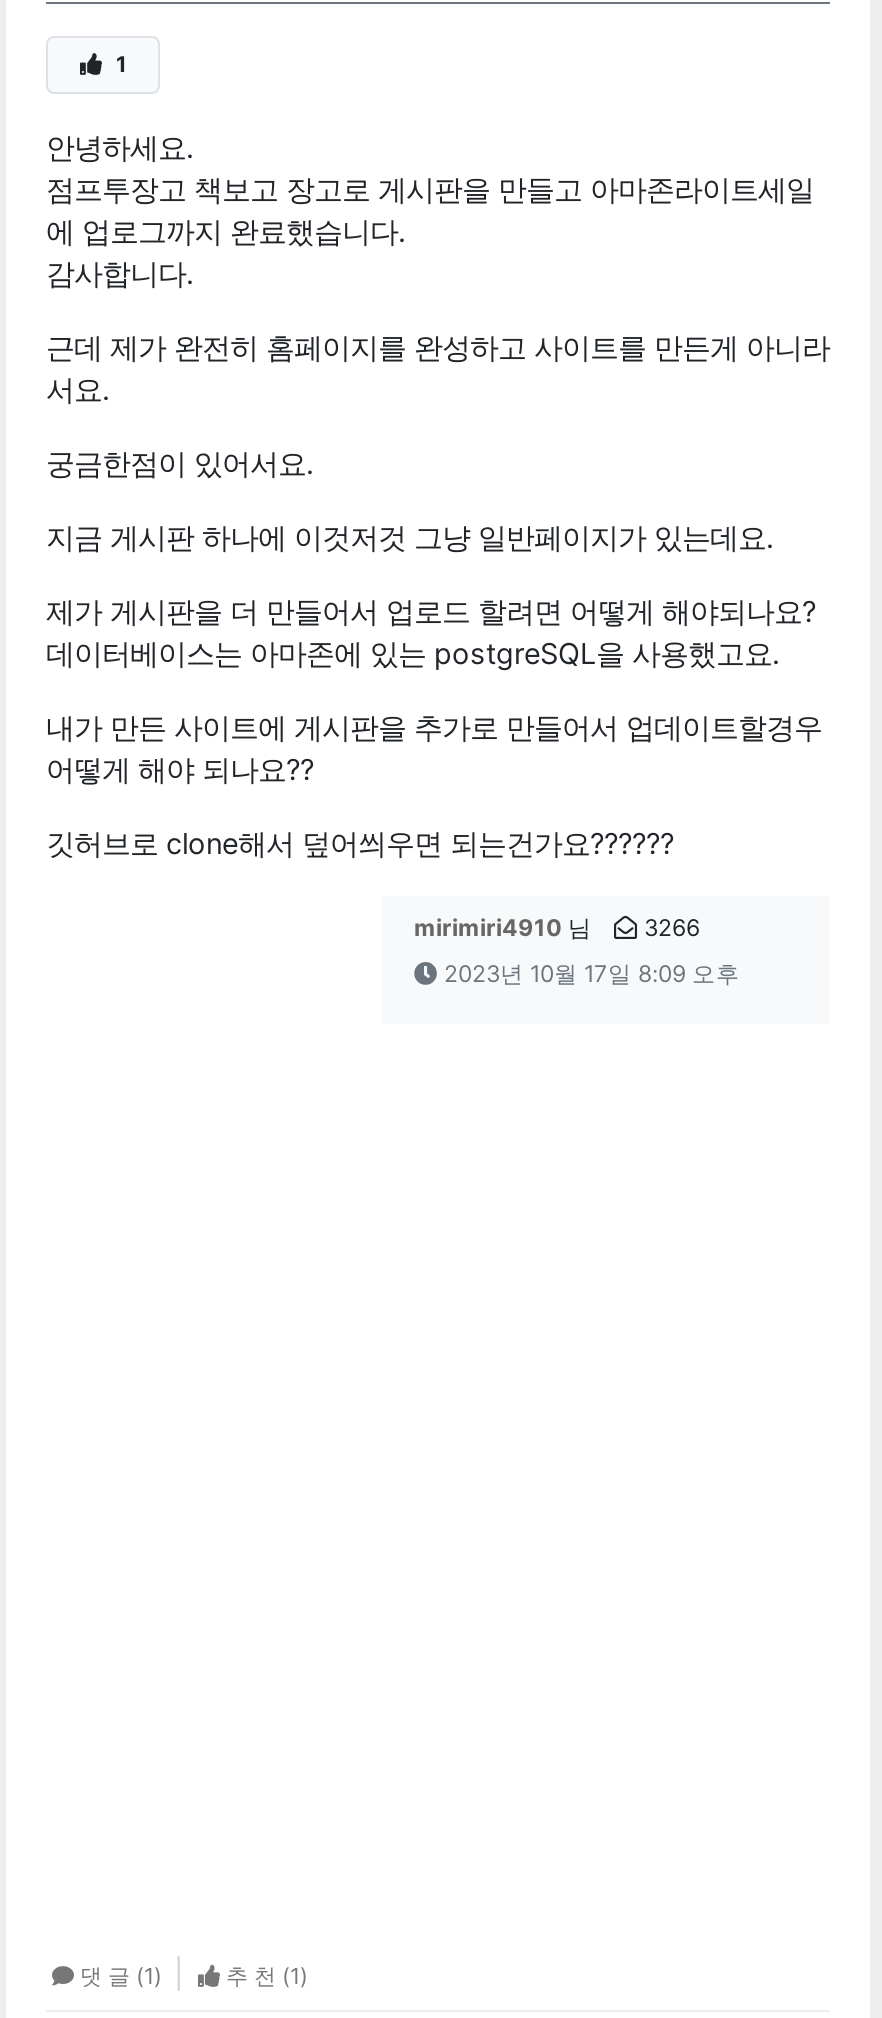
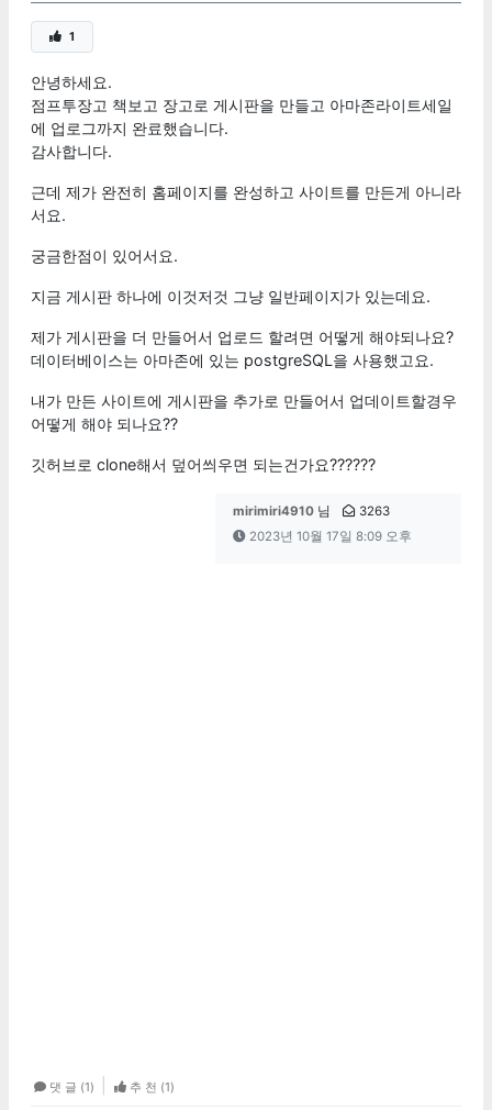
- mirimiri4910 님 3266
+ mirimiri4910 님 3263
